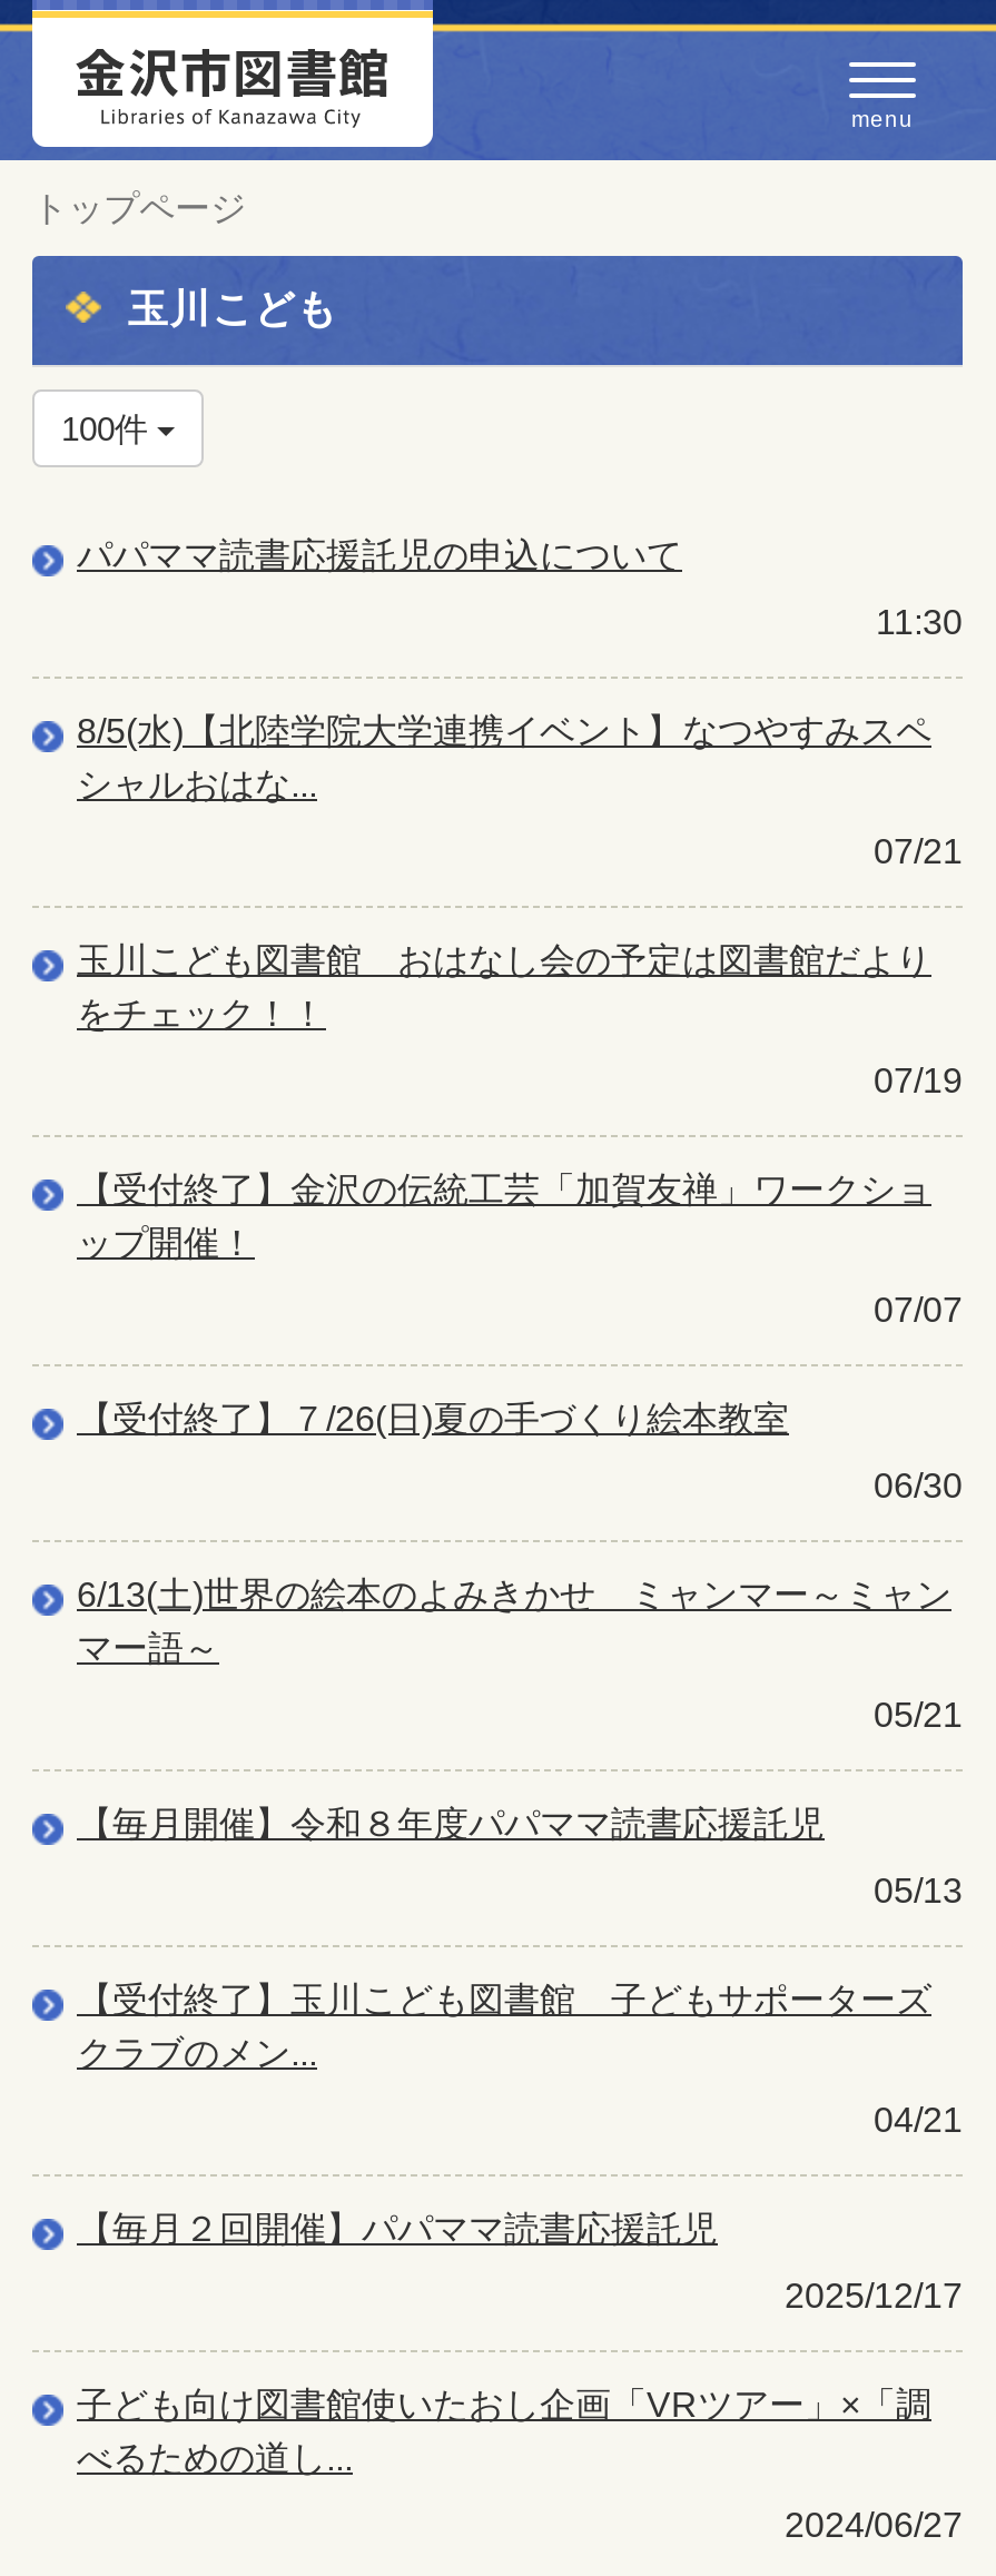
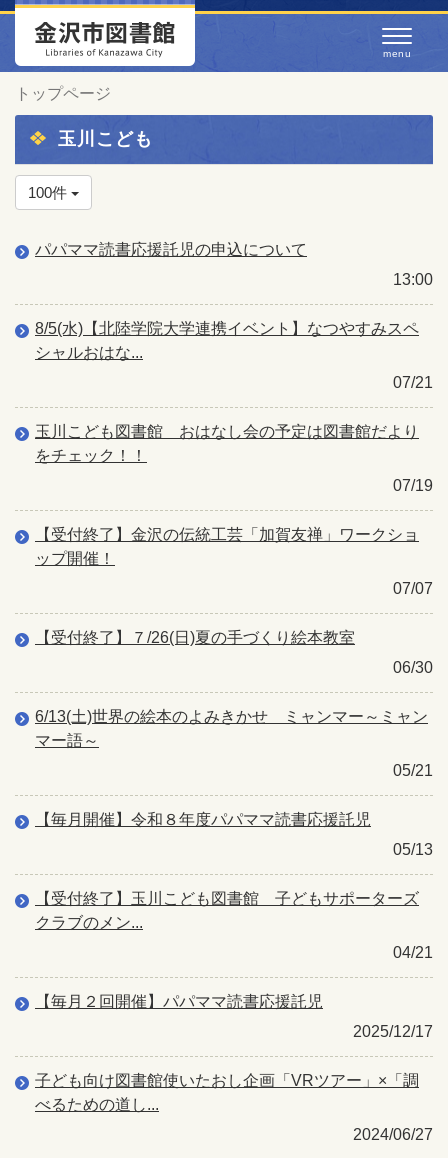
- 11:30
+ 13:00
